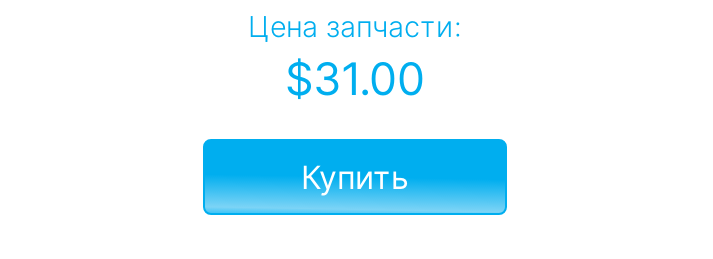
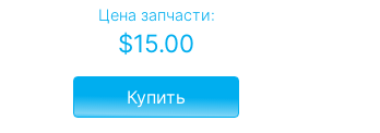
- $31.00
+ $15.00
